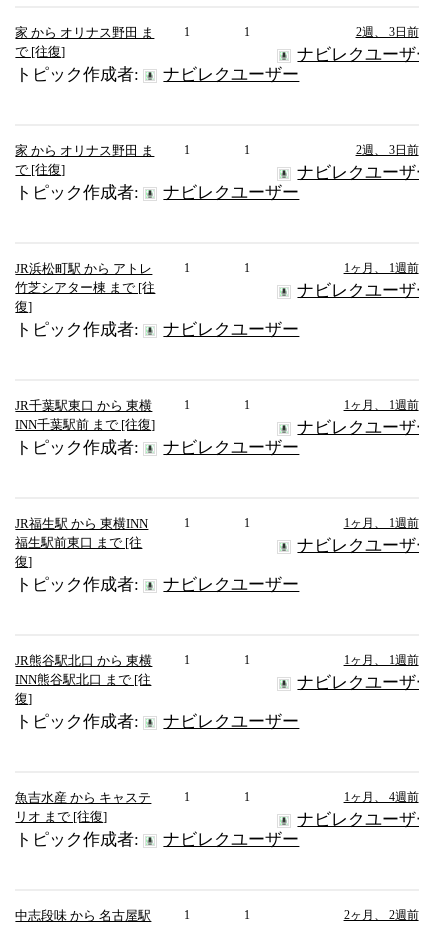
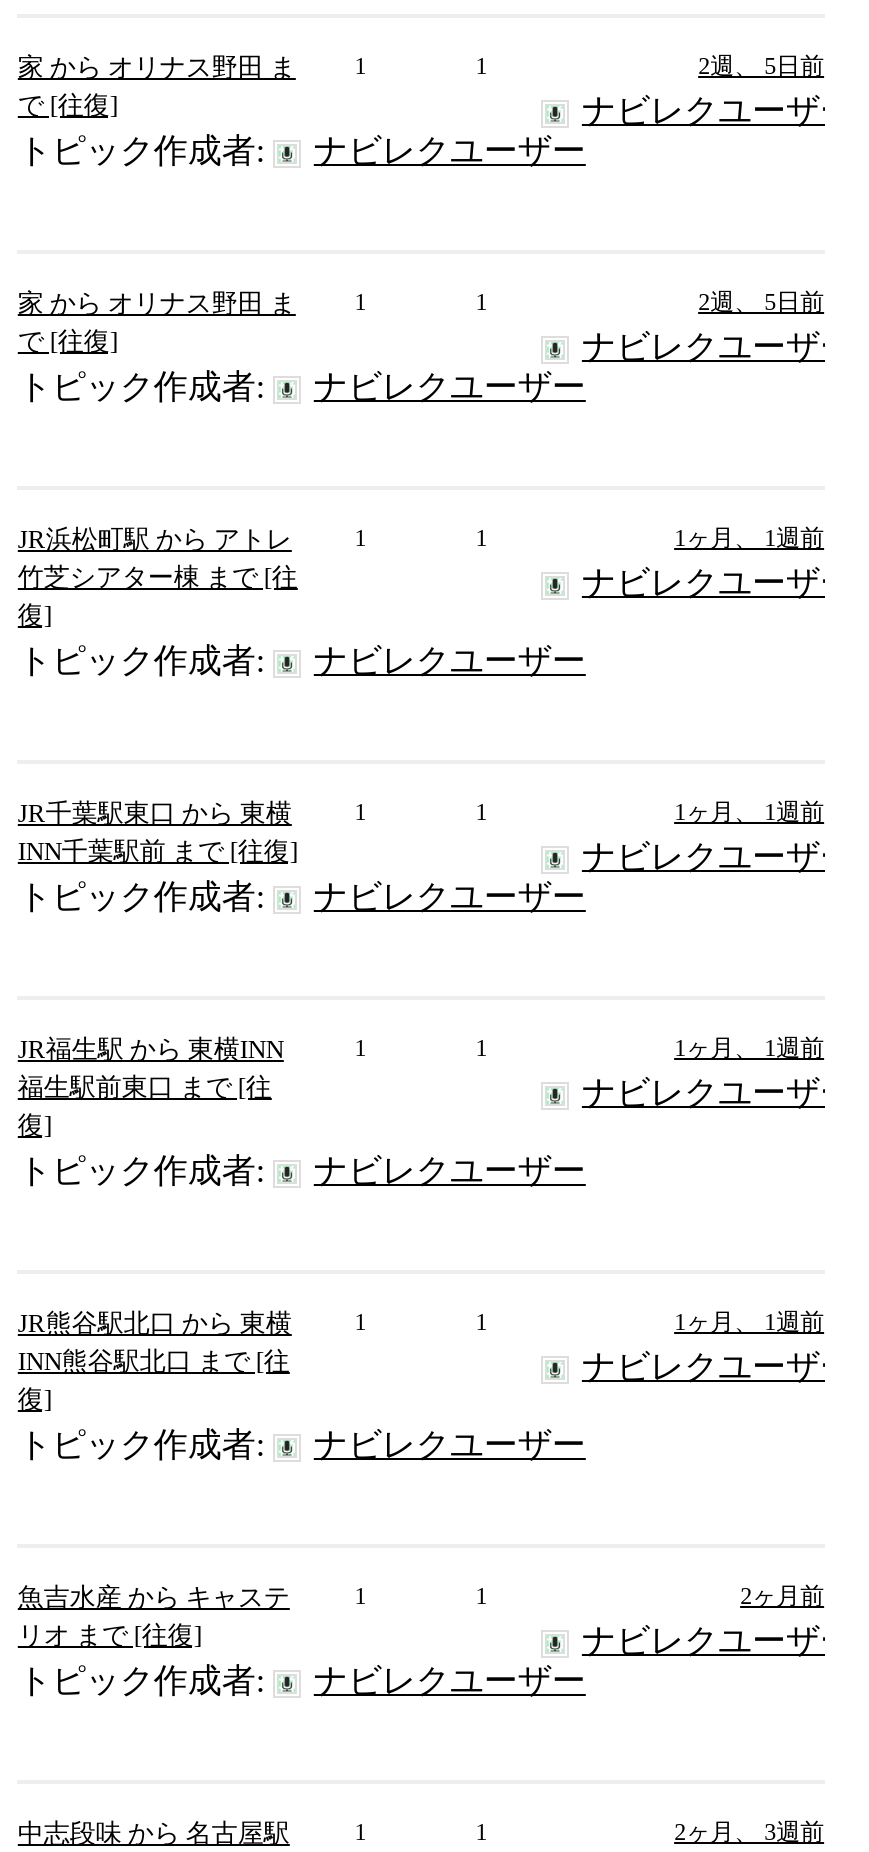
- 2週、 3日前
+ 2週、 5日前

- 2週、 3日前
+ 2週、 5日前

- 1ヶ月、 4週前
+ 2ヶ月前

- 2ヶ月、 2週前
+ 2ヶ月、 3週前
